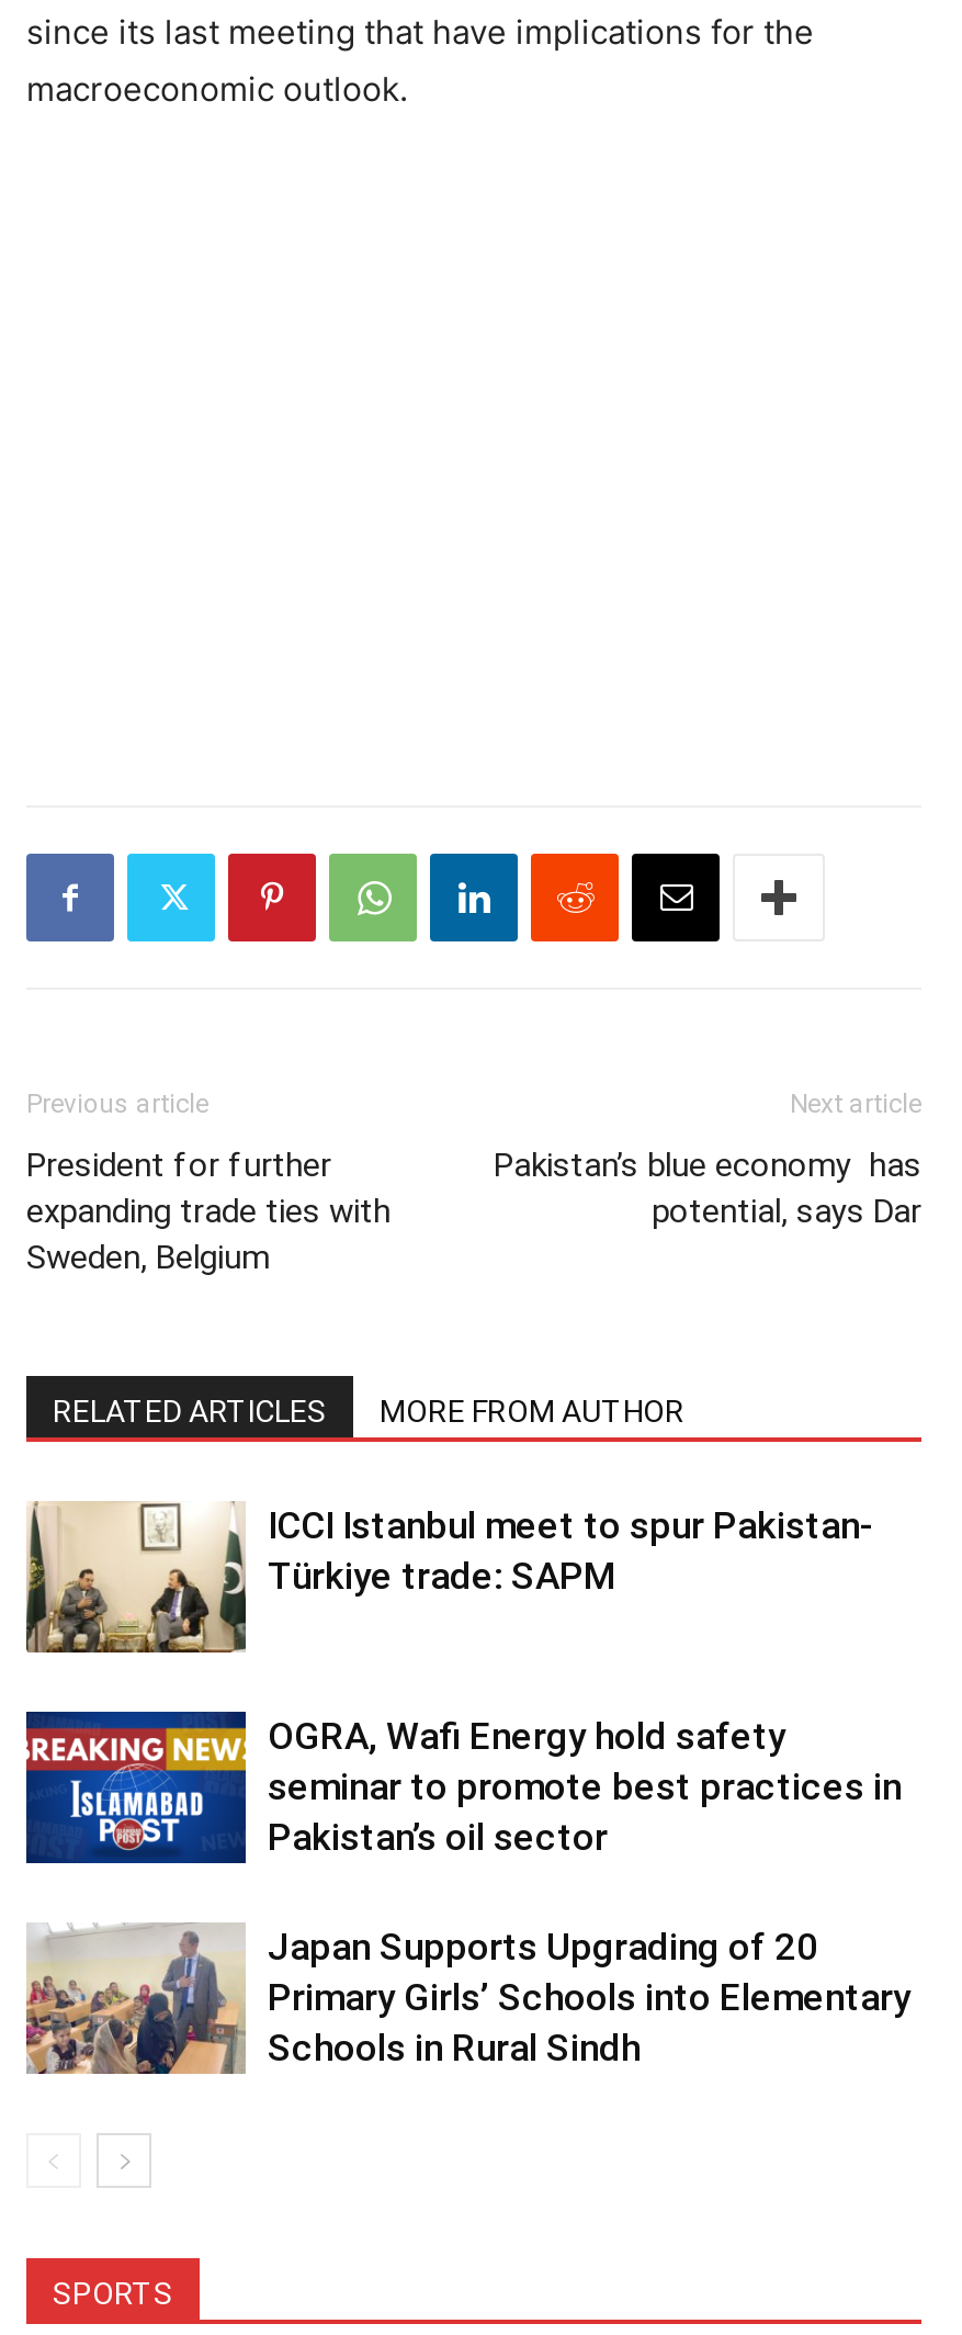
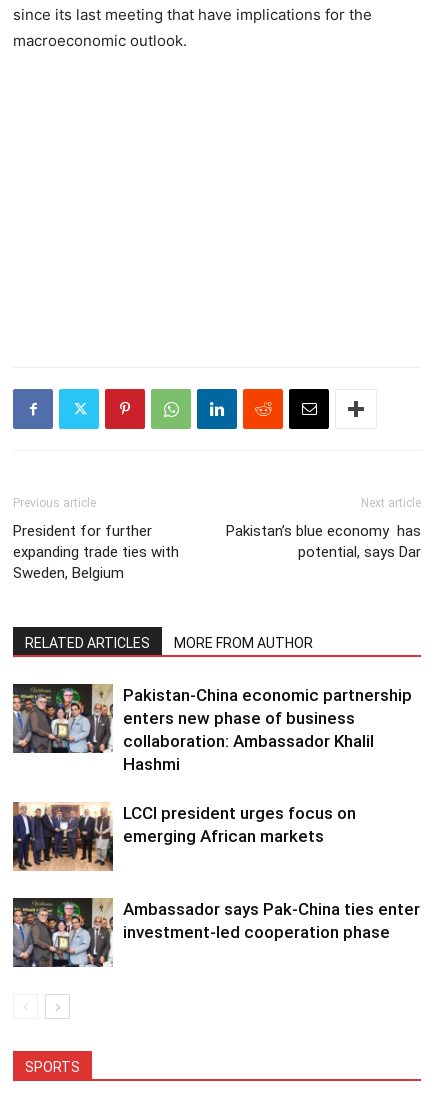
- [image]
- ICCI Istanbul meet to spur Pakistan-
- Türkiye trade: SAPM
+ [image]
+ Pakistan-China economic partnership
+ enters new phase of business
+ collaboration: Ambassador Khalil
+ Hashmi

- [image]
- OGRA, Wafi Energy hold safety
- seminar to promote best practices in
- Pakistan’s oil sector
+ [image]
+ LCCI president urges focus on
+ emerging African markets

- [image]
- Japan Supports Upgrading of 20
- Primary Girls’ Schools into Elementary
- Schools in Rural Sindh
+ [image]
+ Ambassador says Pak-China ties enter
+ investment-led cooperation phase
